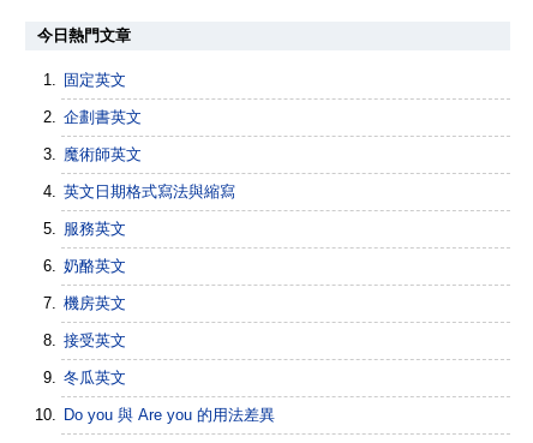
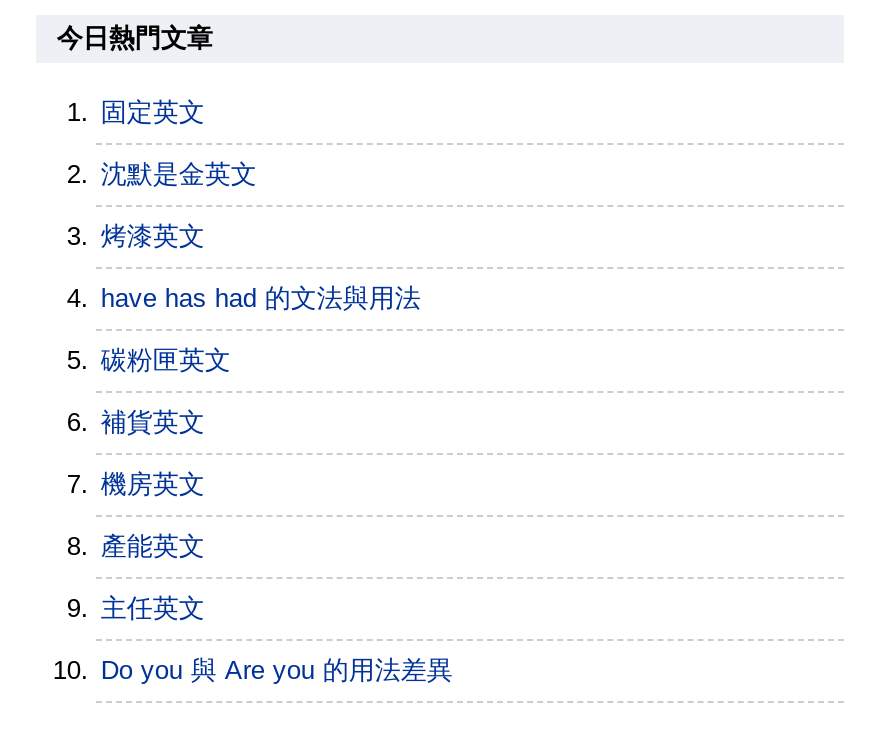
- 企劃書英文
+ 沈默是金英文

- 魔術師英文
+ 烤漆英文

- 英文日期格式寫法與縮寫
+ have has had 的文法與用法

- 服務英文
+ 碳粉匣英文

- 奶酪英文
+ 補貨英文

- 接受英文
+ 產能英文

- 冬瓜英文
+ 主任英文
